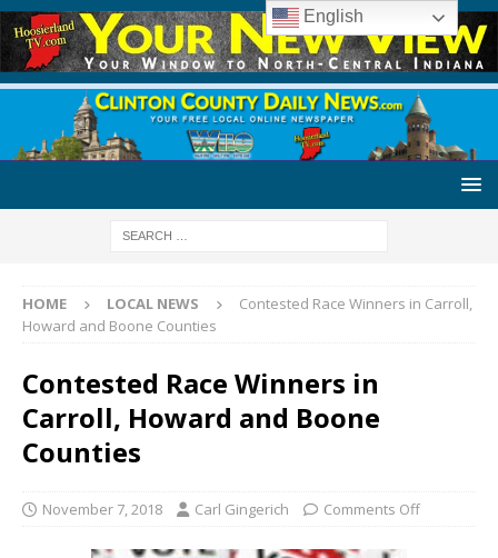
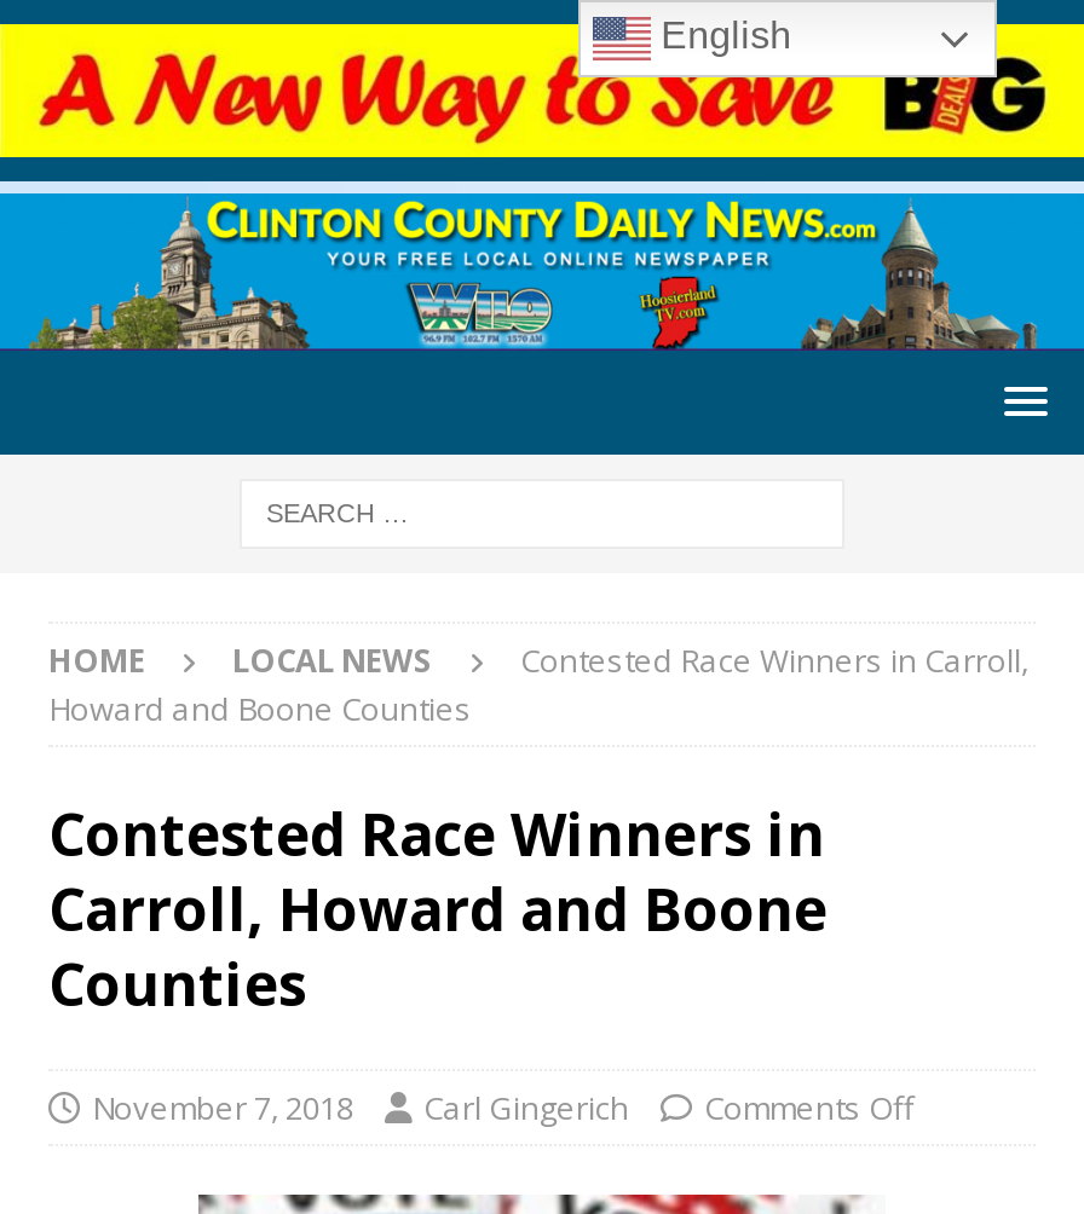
- [image]
+ [image]
